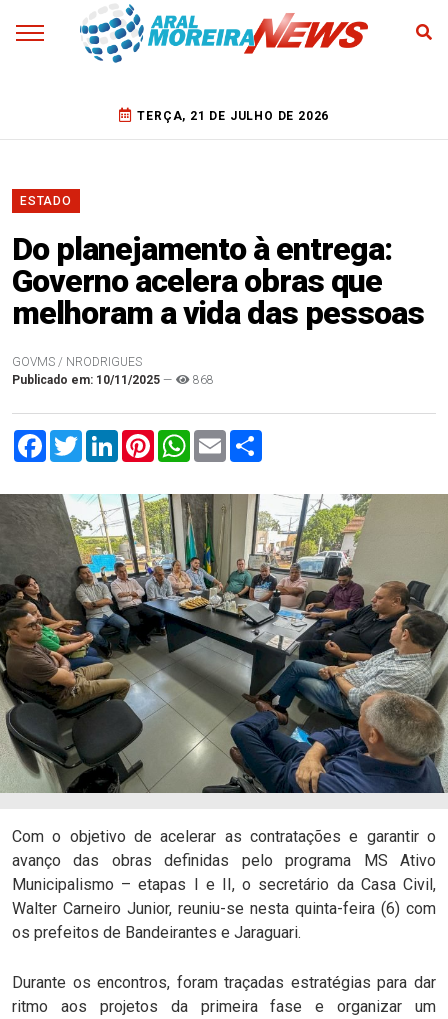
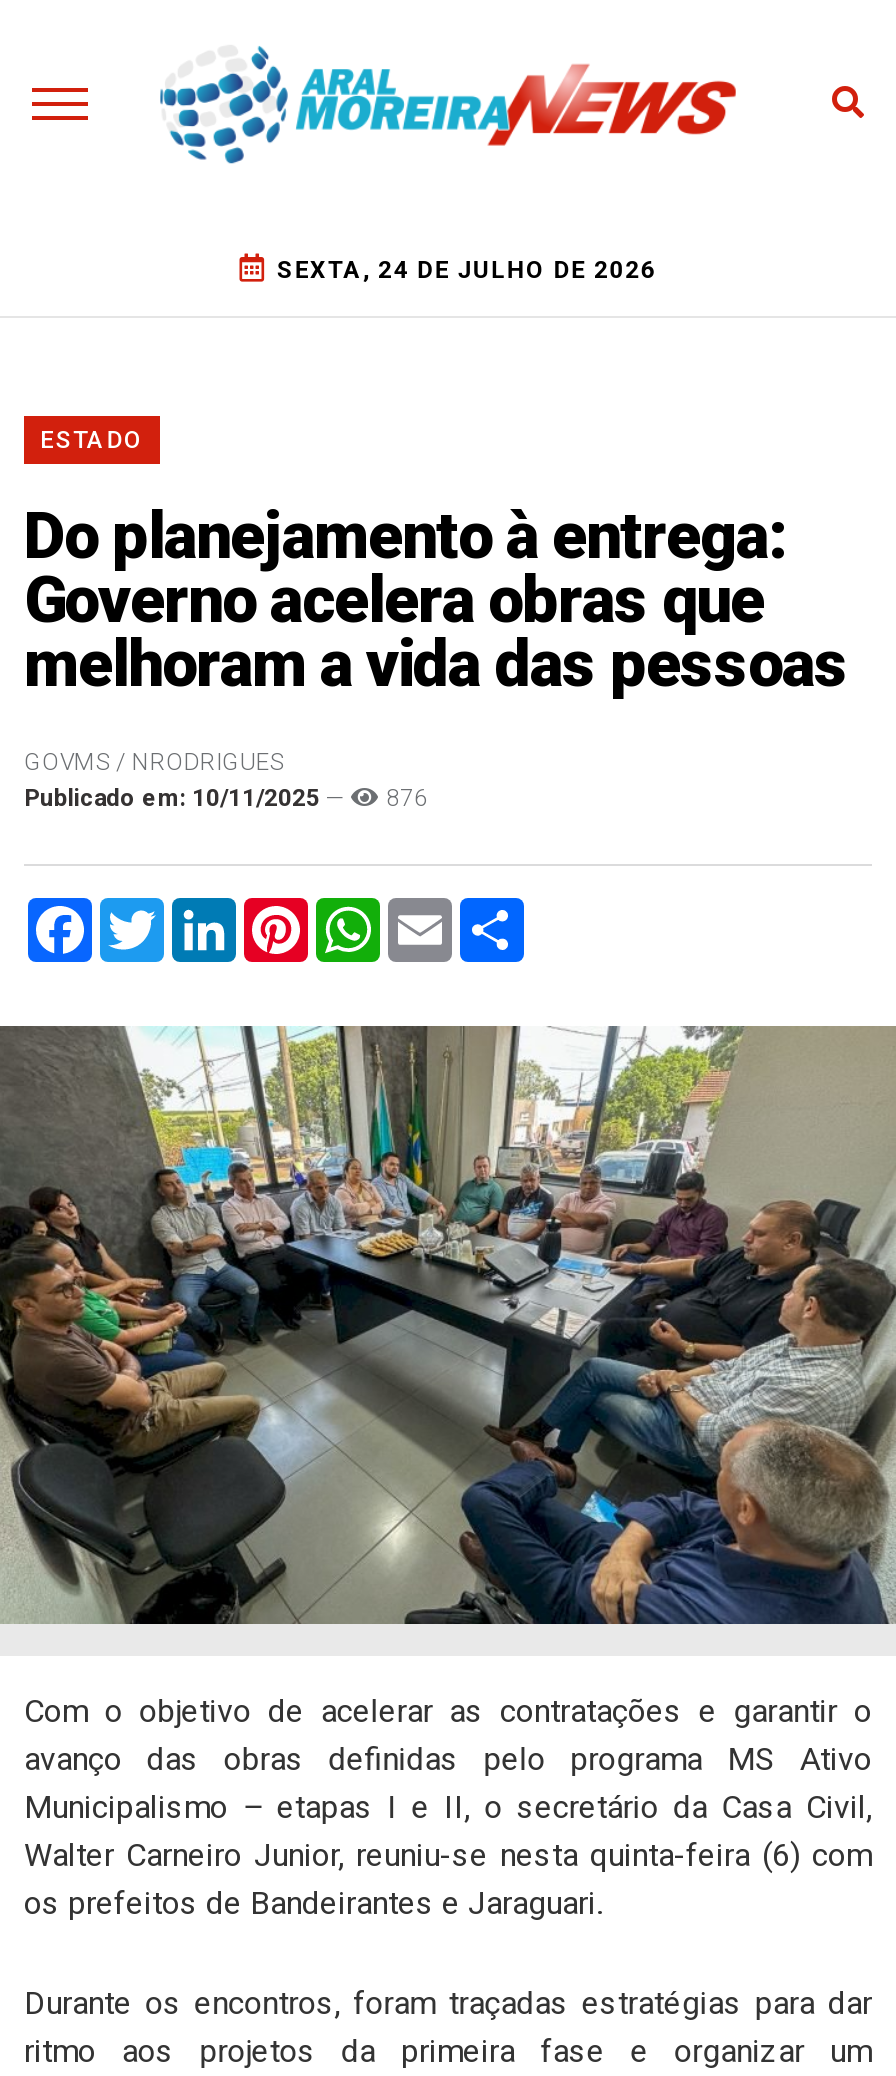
- TERÇA, 21 DE JULHO DE 2026
+ SEXTA, 24 DE JULHO DE 2026

- Publicado em: 10/11/2025 — 868
+ Publicado em: 10/11/2025 — 876
